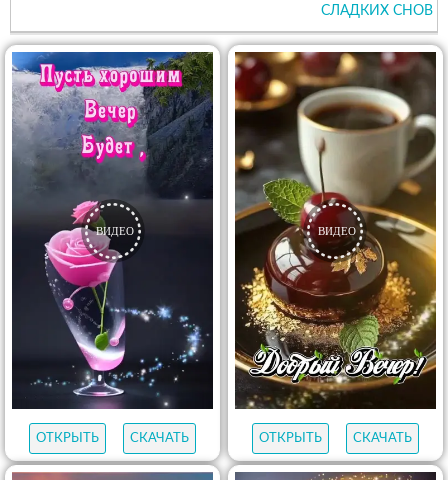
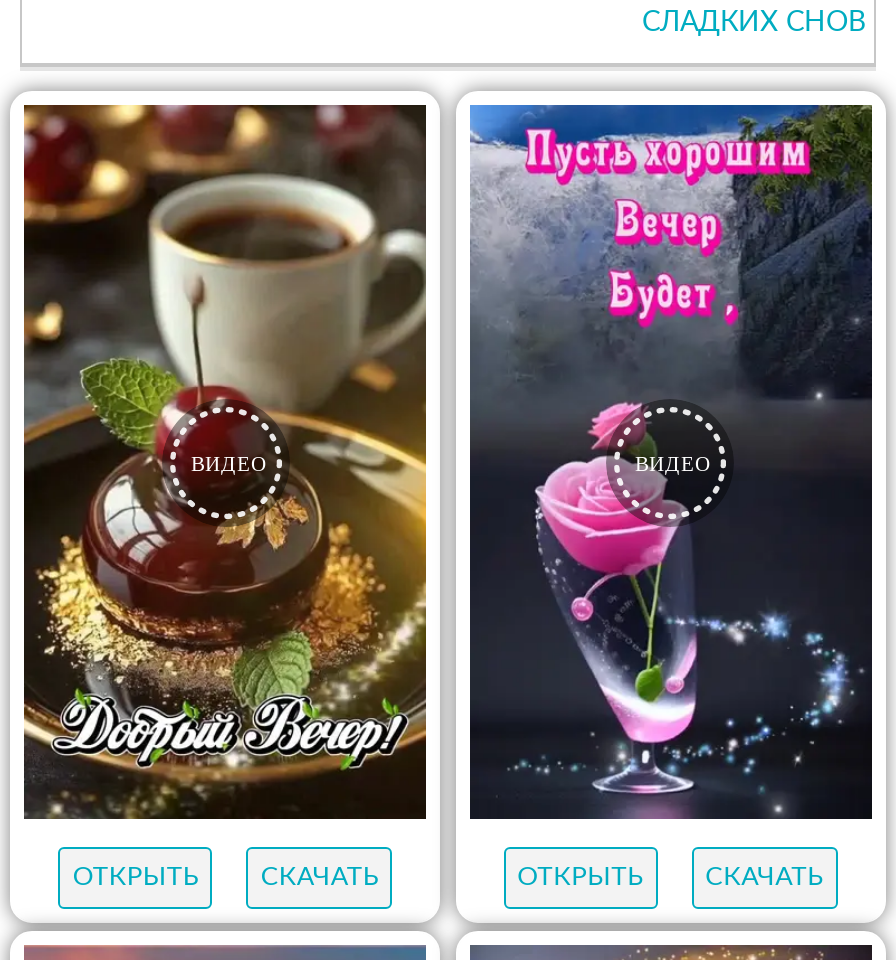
- [image]
+ [image]

- [image]
+ [image]
